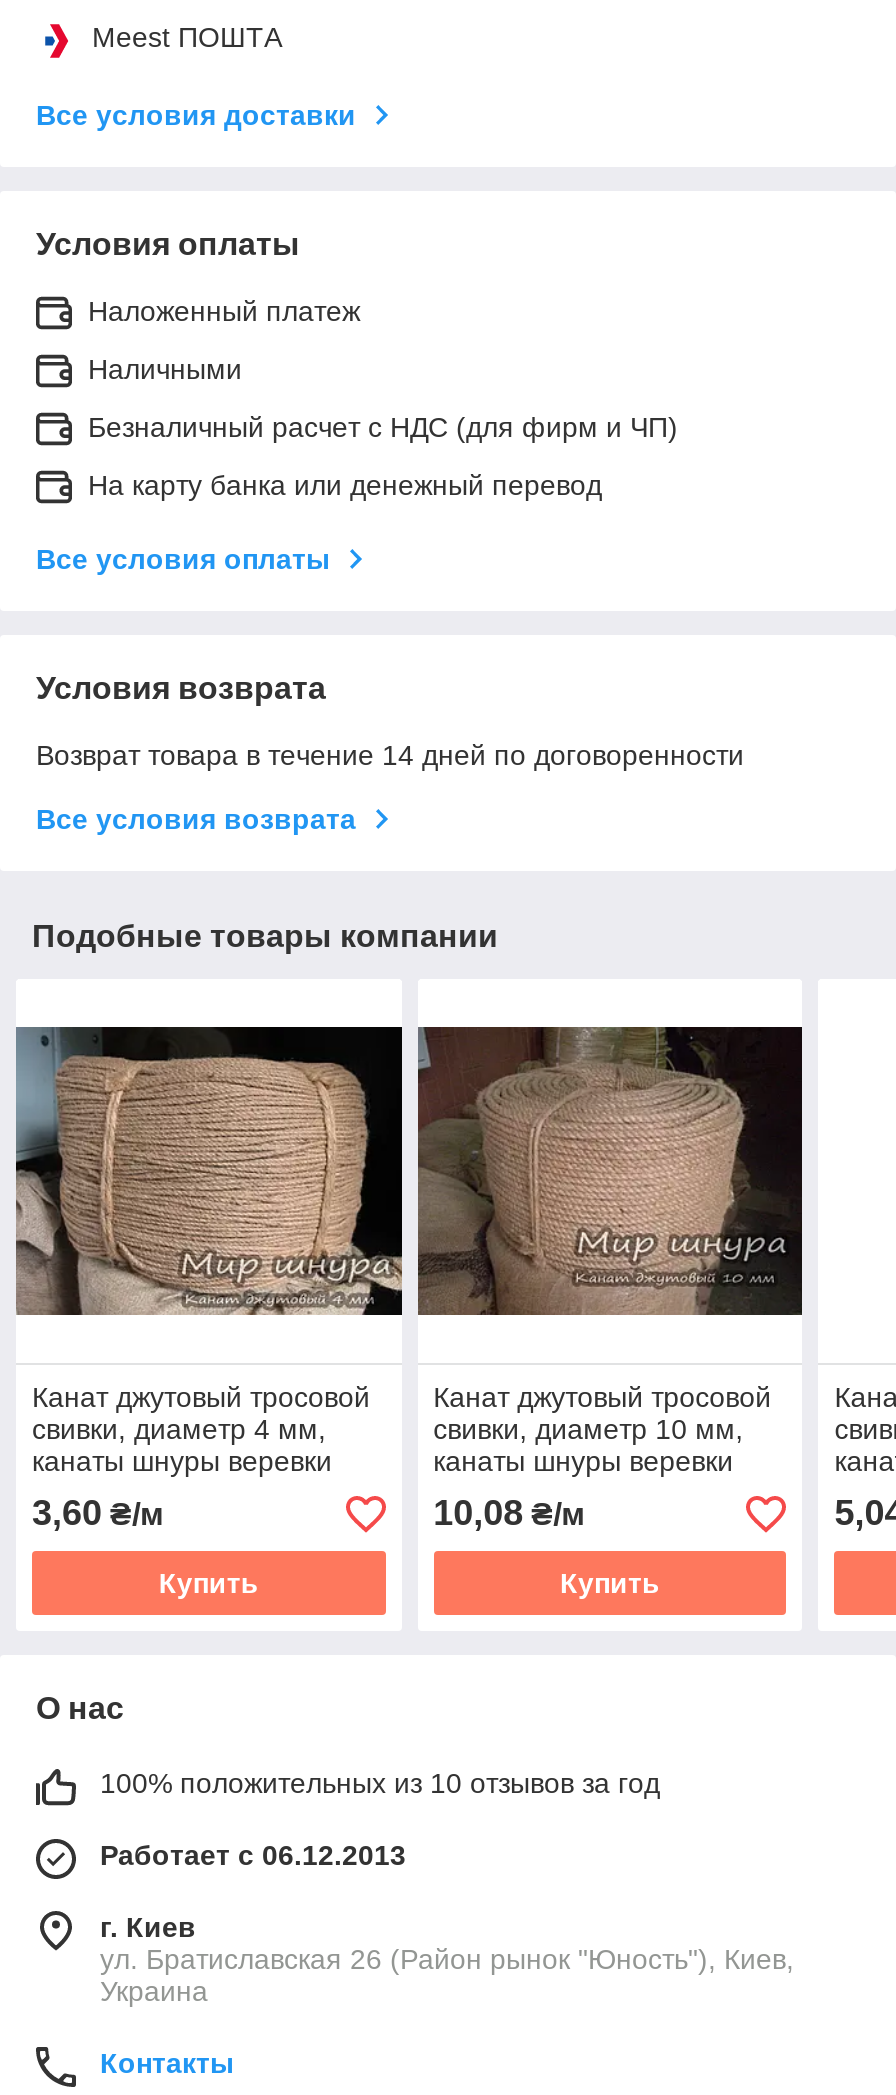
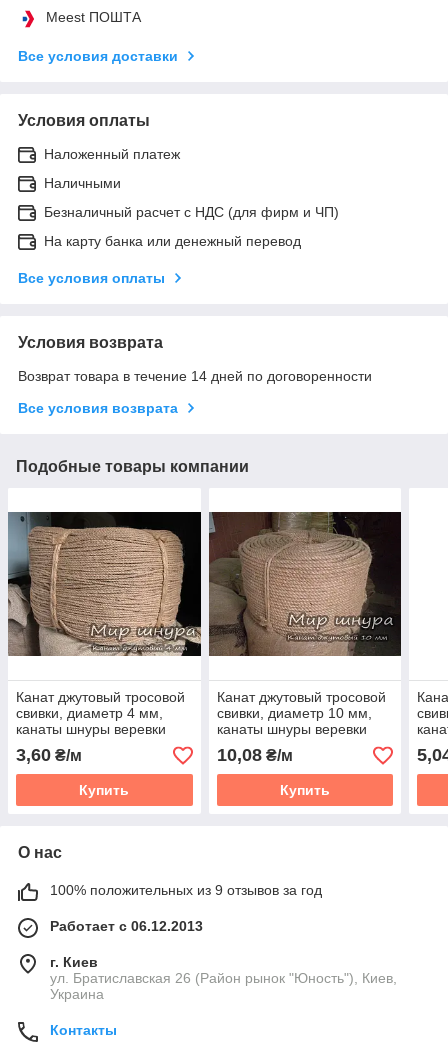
- 100% положительных из 10 отзывов за год
+ 100% положительных из 9 отзывов за год
